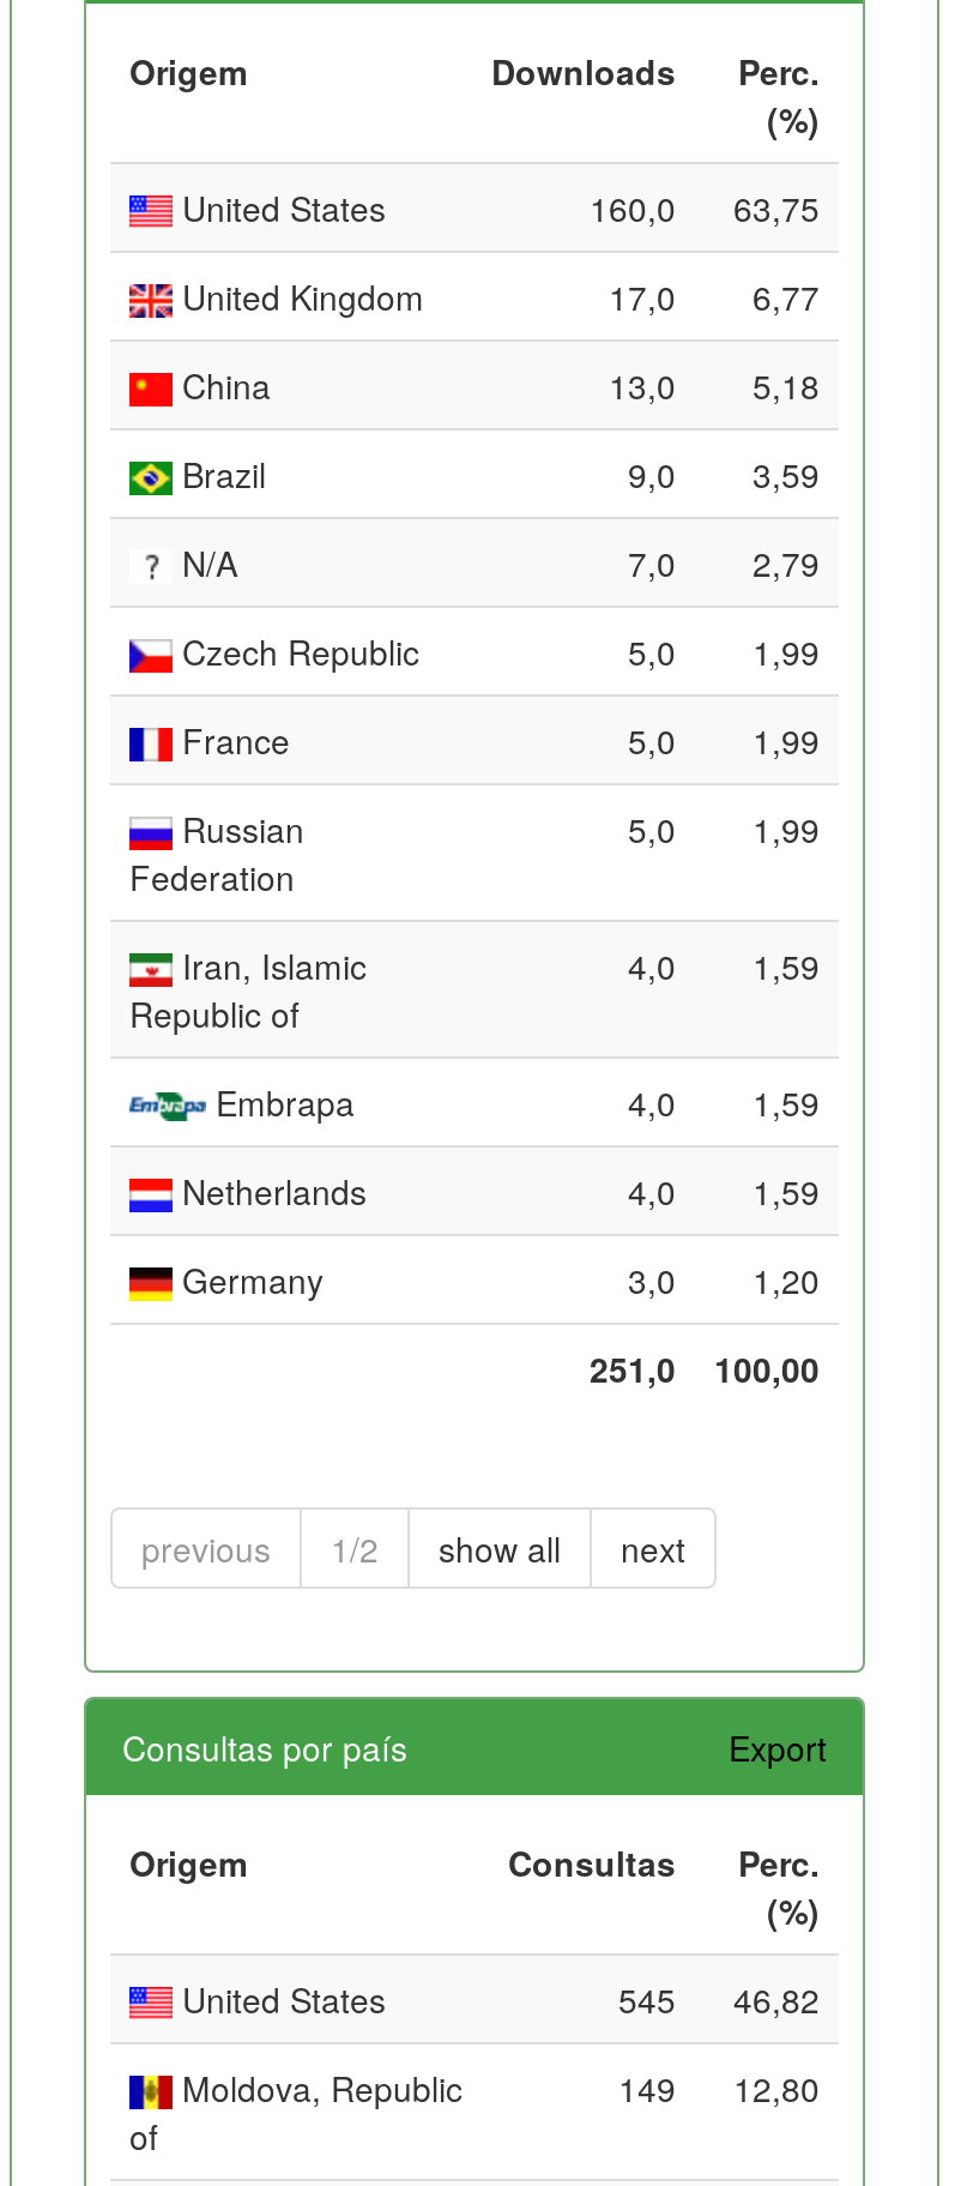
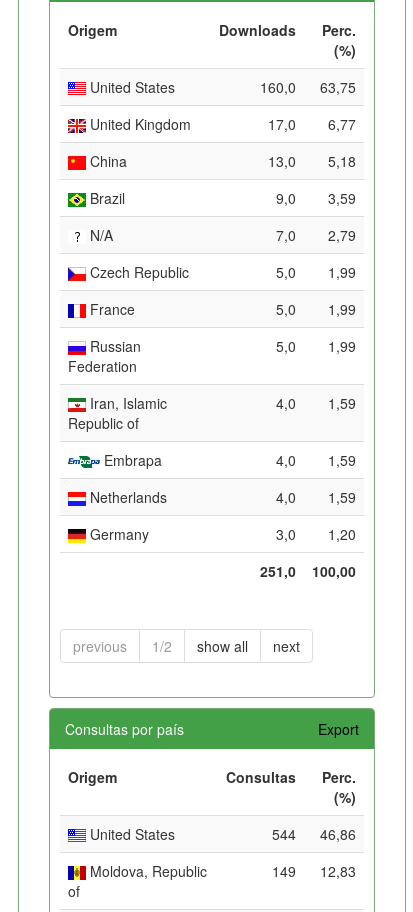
- 545
+ 544

- 46,82
+ 46,86

- 149 12,80
+ 149 12,83
